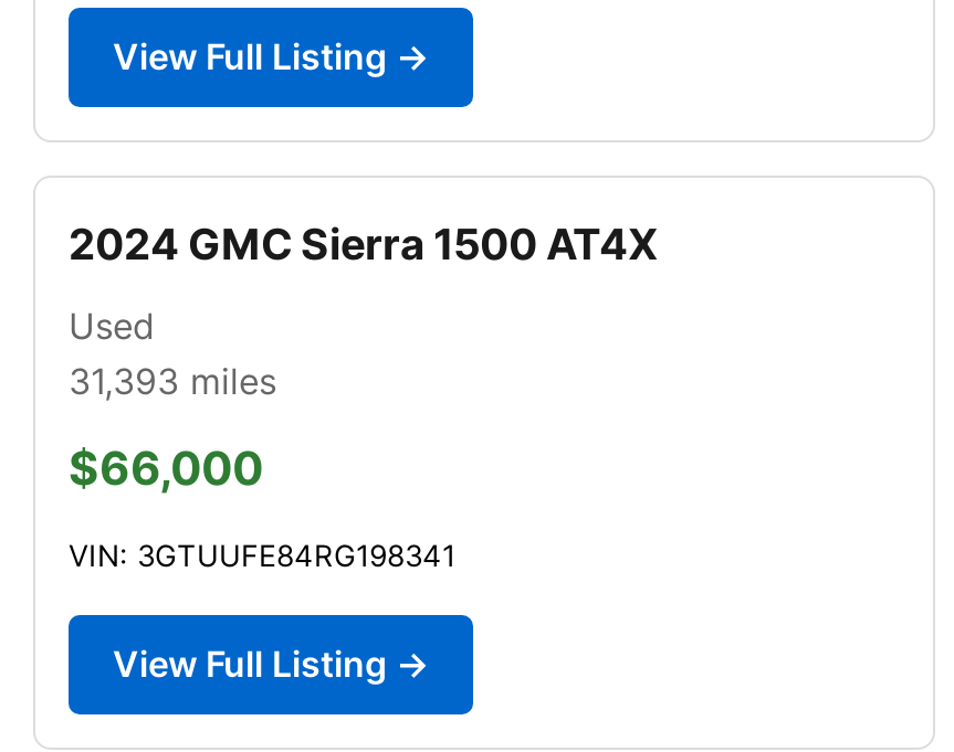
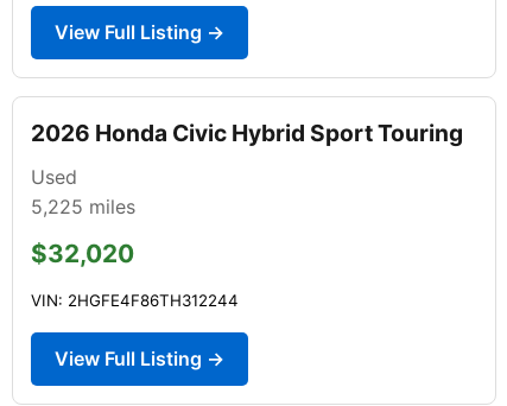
- 2024 GMC Sierra 1500 AT4X
+ 2026 Honda Civic Hybrid Sport Touring

- 31,393 miles
+ 5,225 miles

- $66,000
+ $32,020

- VIN: 3GTUUFE84RG198341
+ VIN: 2HGFE4F86TH312244
